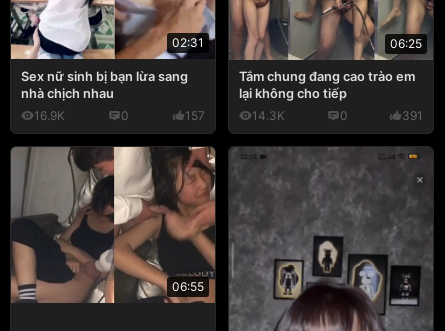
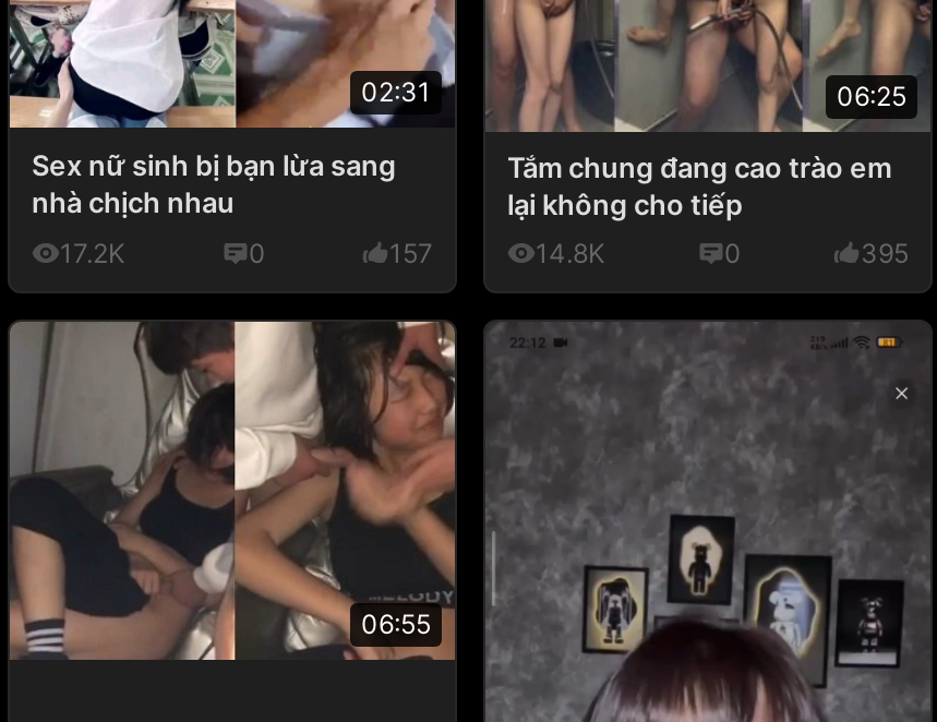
- 16.9K
+ 17.2K

- 14.3K
+ 14.8K

- 391
+ 395
